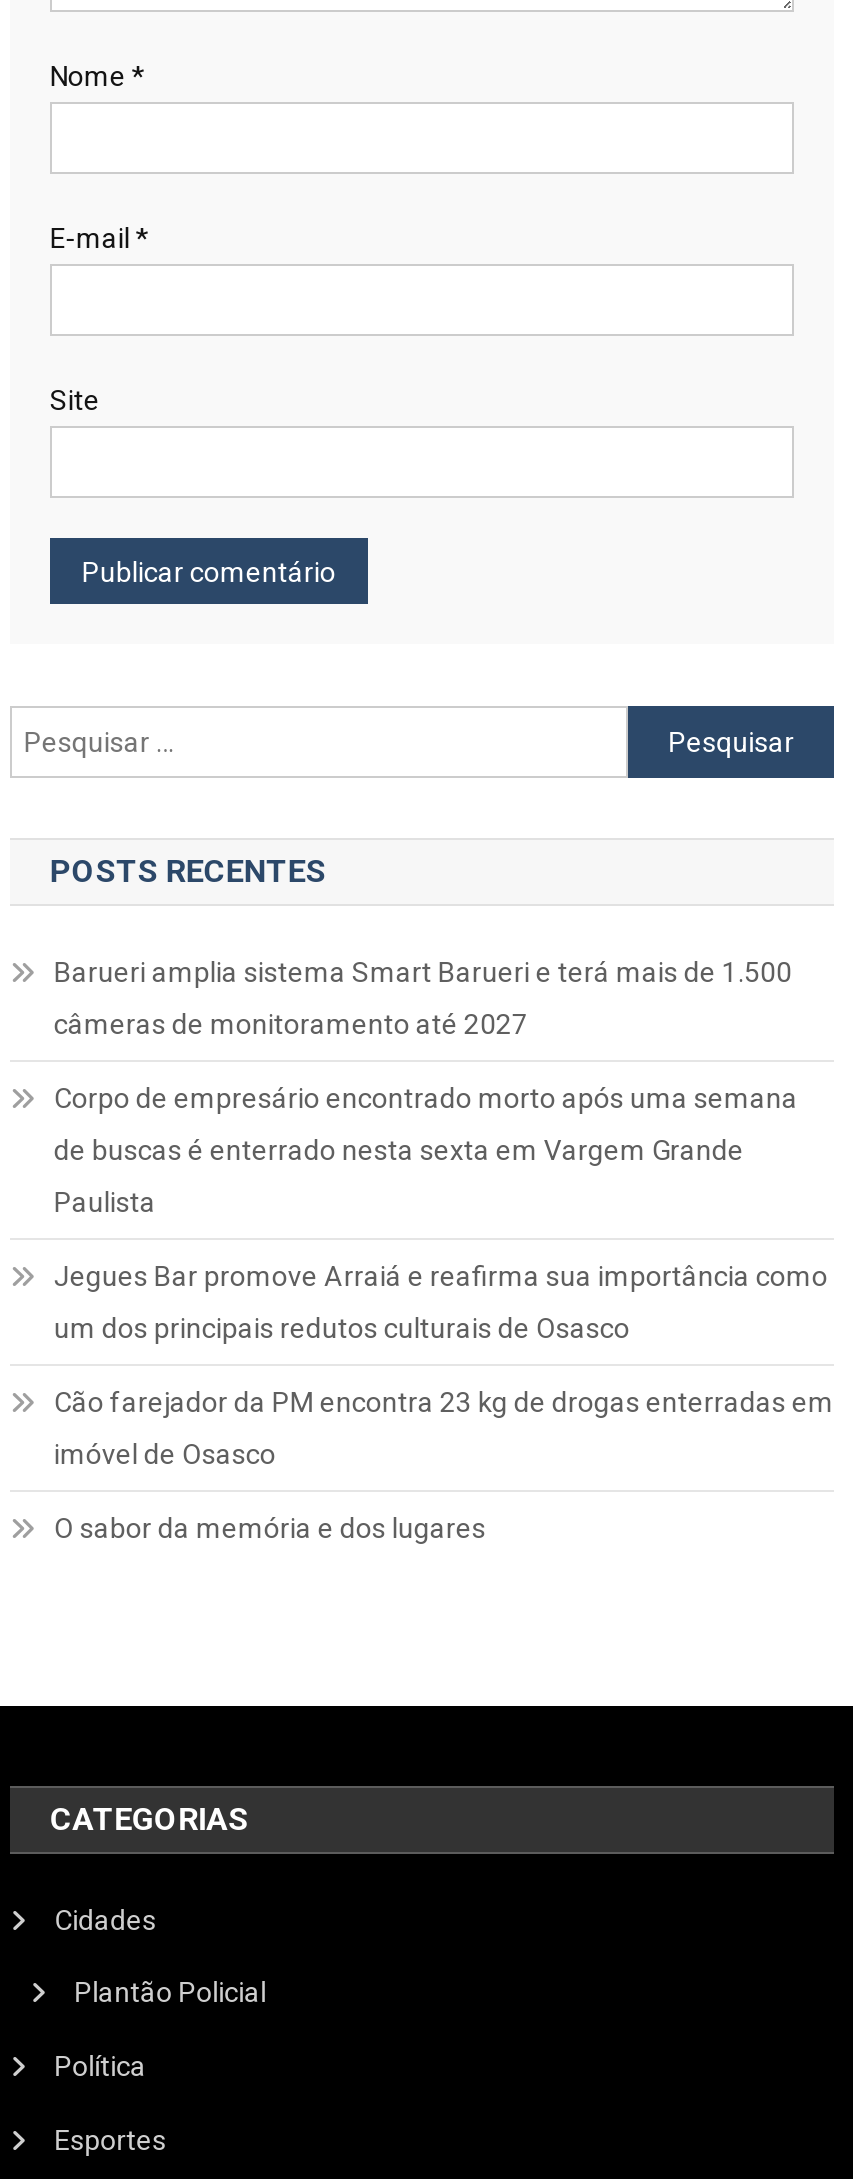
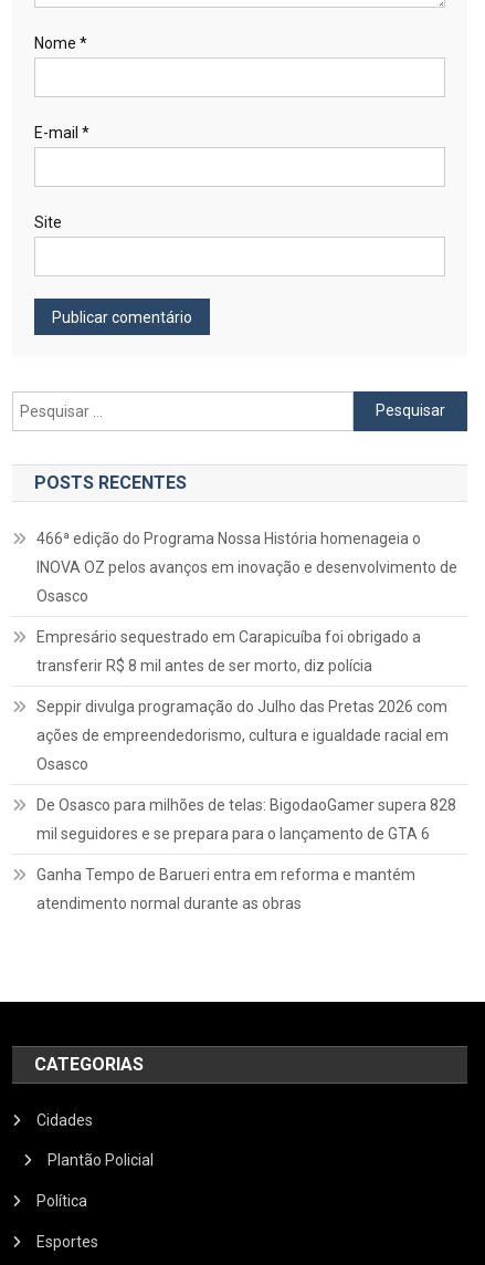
- Barueri amplia sistema Smart Barueri e terá mais de 1.500
- câmeras de monitoramento até 2027
- Corpo de empresário encontrado morto após uma semana
- de buscas é enterrado nesta sexta em Vargem Grande
- Paulista
- Jegues Bar promove Arraiá e reafirma sua importância como
- um dos principais redutos culturais de Osasco
- Cão farejador da PM encontra 23 kg de drogas enterradas em
- imóvel de Osasco
- O sabor da memória e dos lugares
+ 466ª edição do Programa Nossa História homenageia o
+ INOVA OZ pelos avanços em inovação e desenvolvimento de
+ Osasco
+ Empresário sequestrado em Carapicuíba foi obrigado a
+ transferir R$ 8 mil antes de ser morto, diz polícia
+ Seppir divulga programação do Julho das Pretas 2026 com
+ ações de empreendedorismo, cultura e igualdade racial em
+ Osasco
+ De Osasco para milhões de telas: BigodaoGamer supera 828
+ mil seguidores e se prepara para o lançamento de GTA 6
+ Ganha Tempo de Barueri entra em reforma e mantém
+ atendimento normal durante as obras
